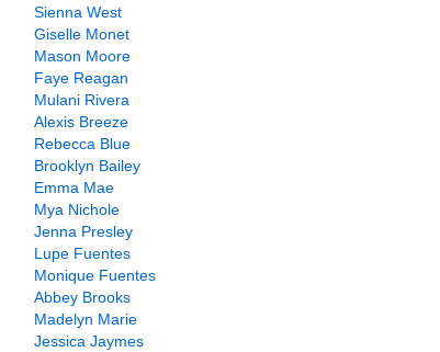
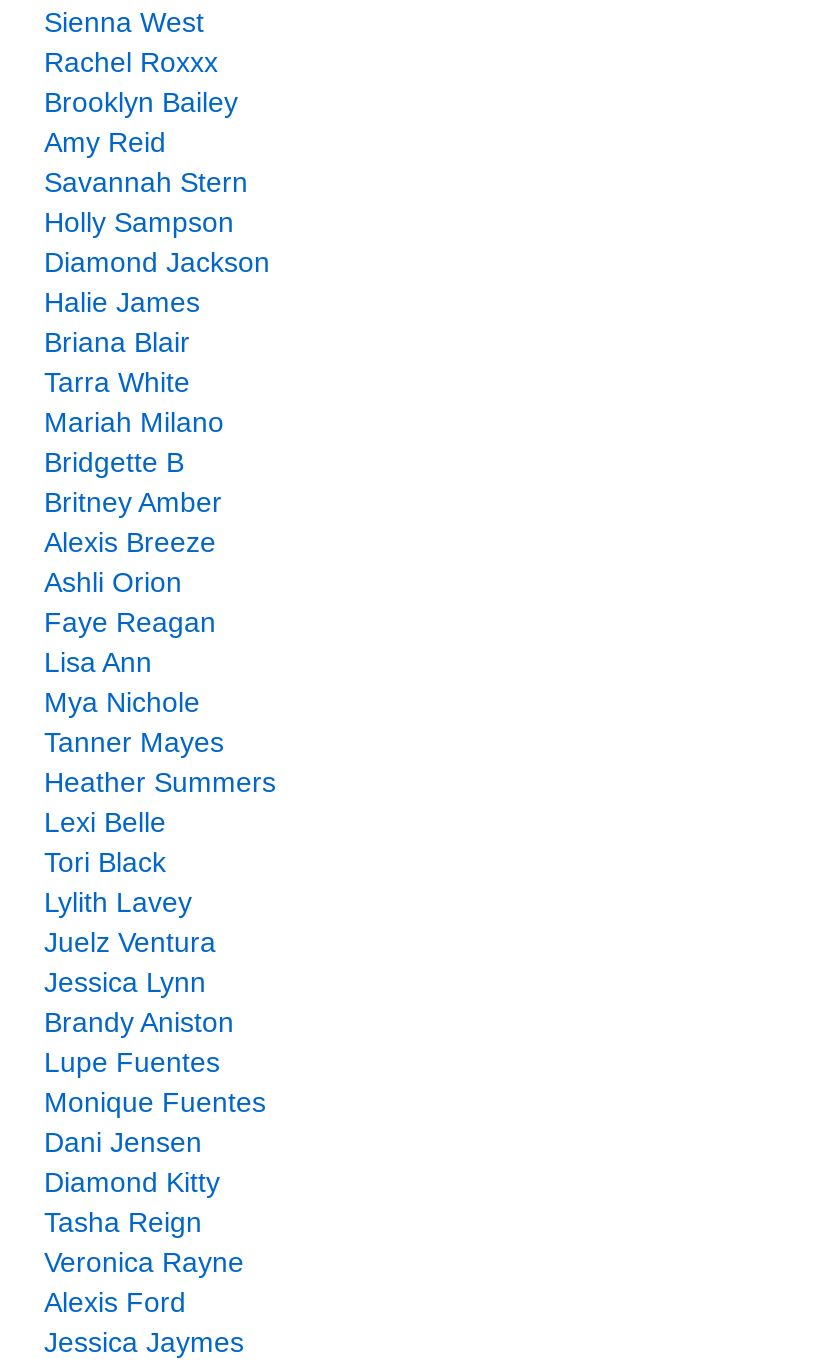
- Giselle Monet
- Mason Moore
+ Rachel Roxxx
+ Amy Reid
+ Savannah Stern
+ Holly Sampson
+ Diamond Jackson
+ Halie James
+ Briana Blair
+ Tarra White
+ Mariah Milano
+ Bridgette B
+ Britney Amber
+ Ashli Orion

- Mulani Rivera
- Rebecca Blue
- Emma Mae
+ Lisa Ann

moved up: Alexis Breeze

moved up: Brooklyn Bailey

- Jenna Presley
+ Tanner Mayes
+ Heather Summers
+ Lexi Belle
+ Tori Black
+ Lylith Lavey
+ Juelz Ventura
+ Jessica Lynn
+ Brandy Aniston

- Abbey Brooks
- Madelyn Marie
+ Dani Jensen
+ Diamond Kitty
+ Tasha Reign
+ Veronica Rayne
+ Alexis Ford
